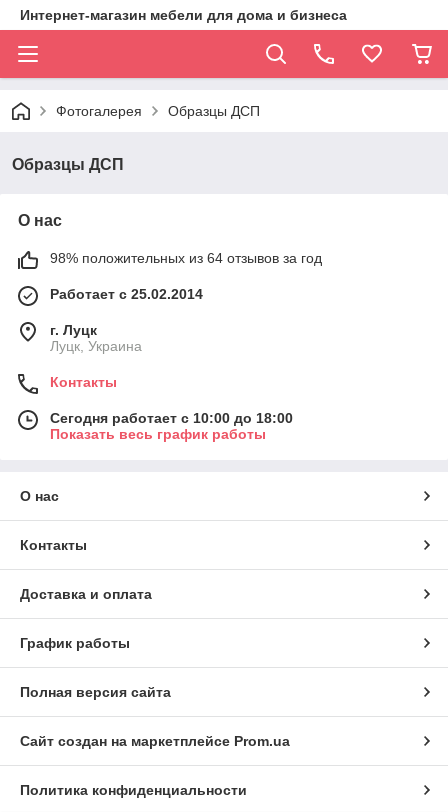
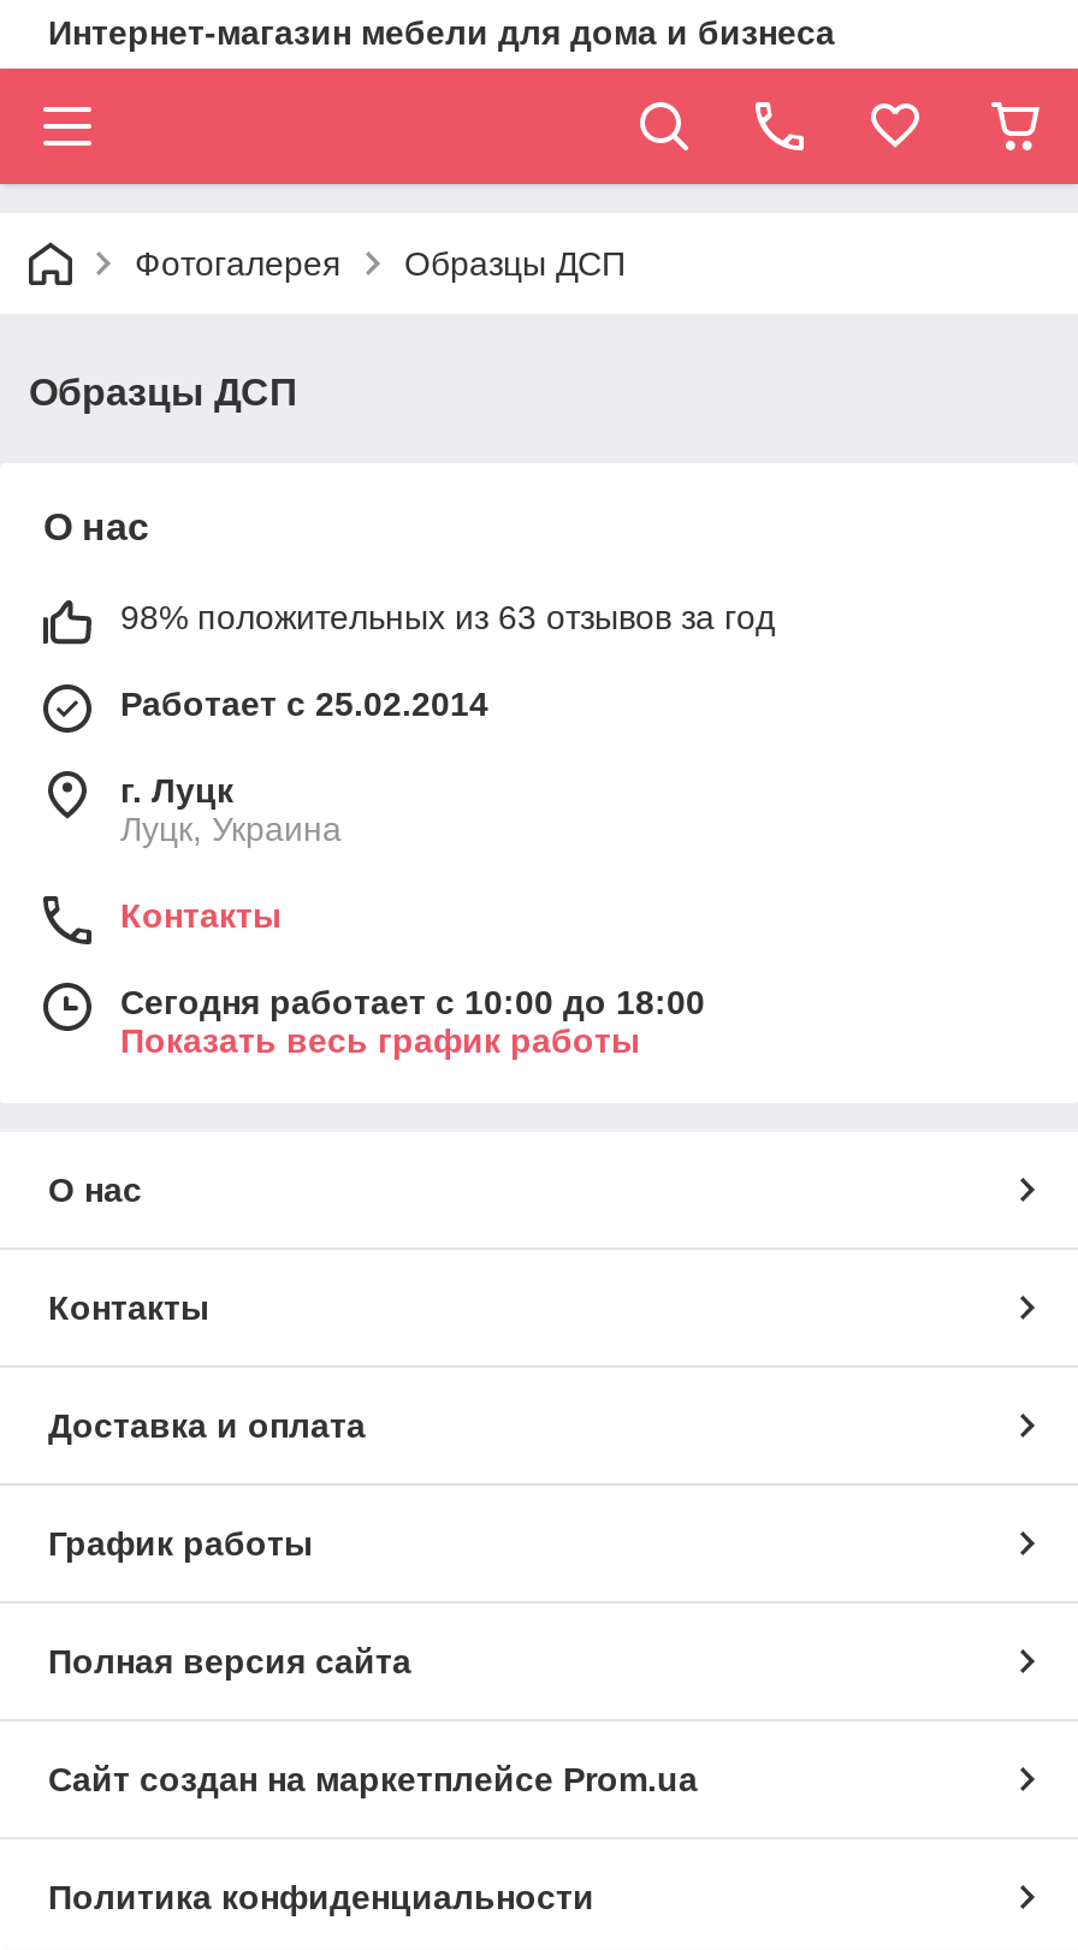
- 98% положительных из 64 отзывов за год
+ 98% положительных из 63 отзывов за год
